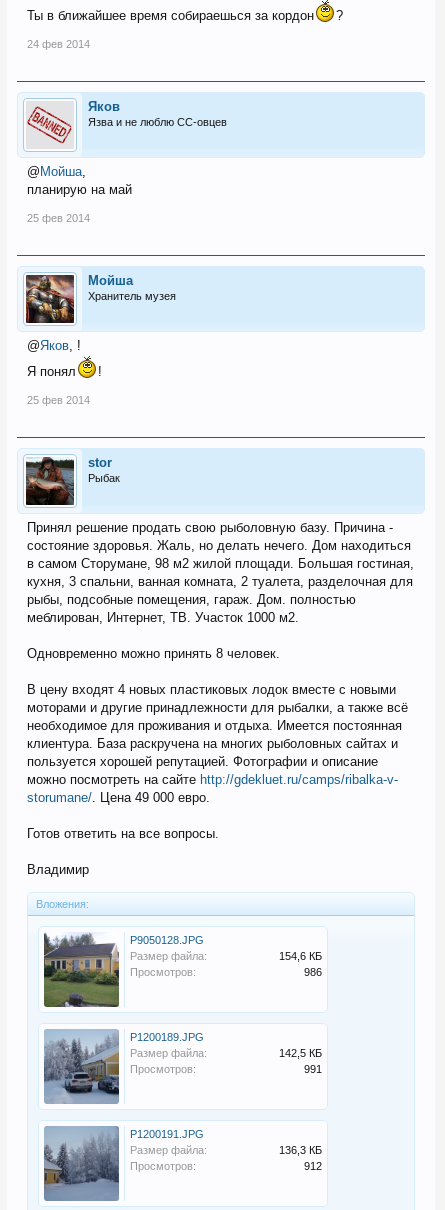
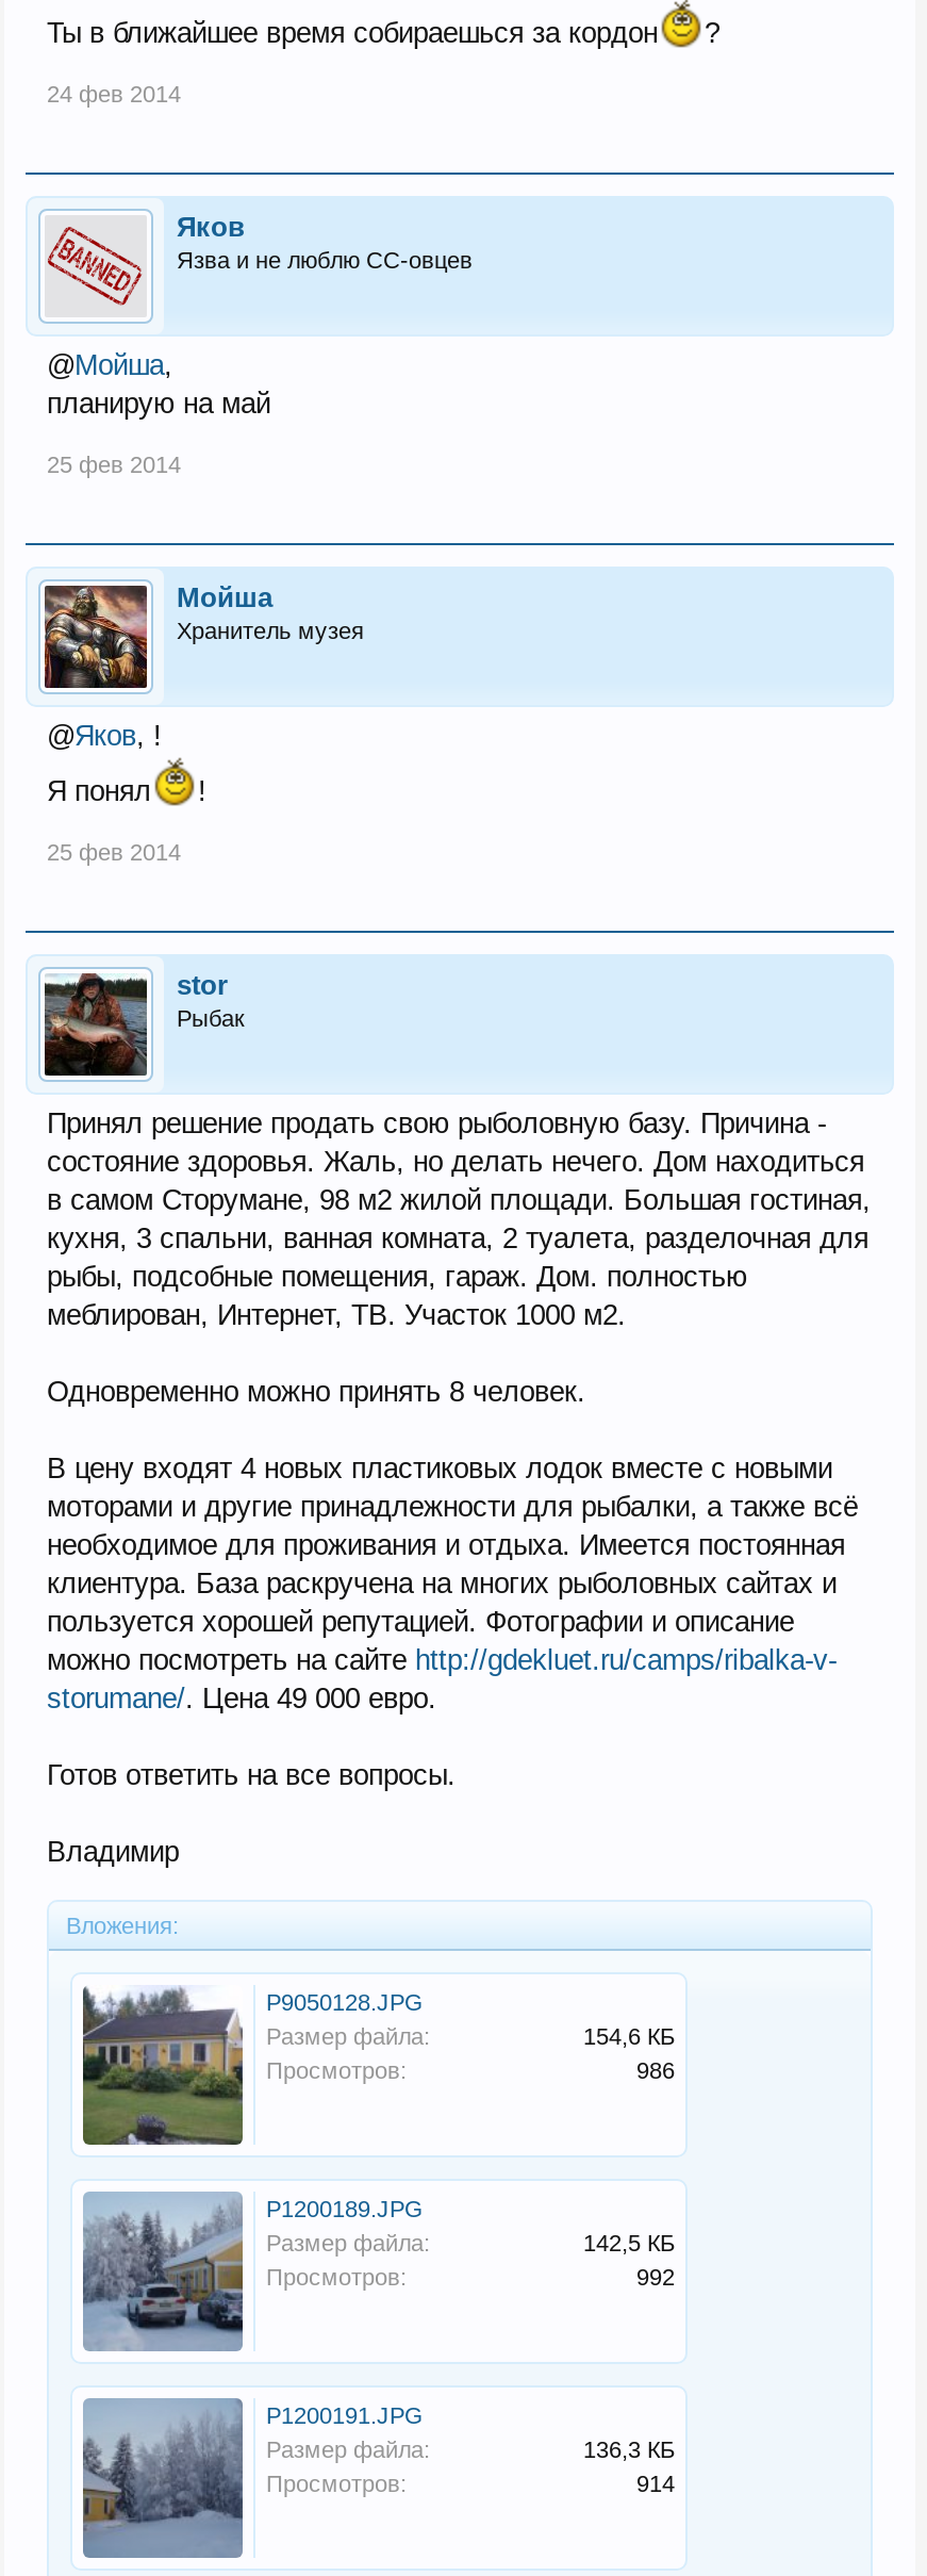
- 991
+ 992

- 912
+ 914
